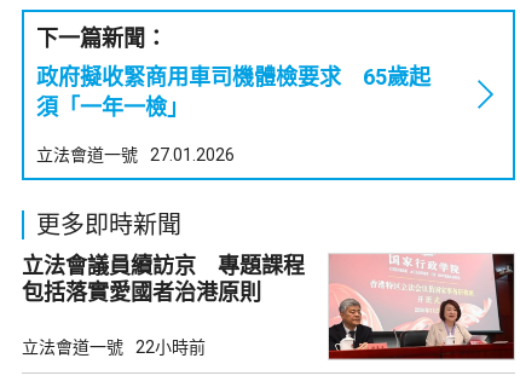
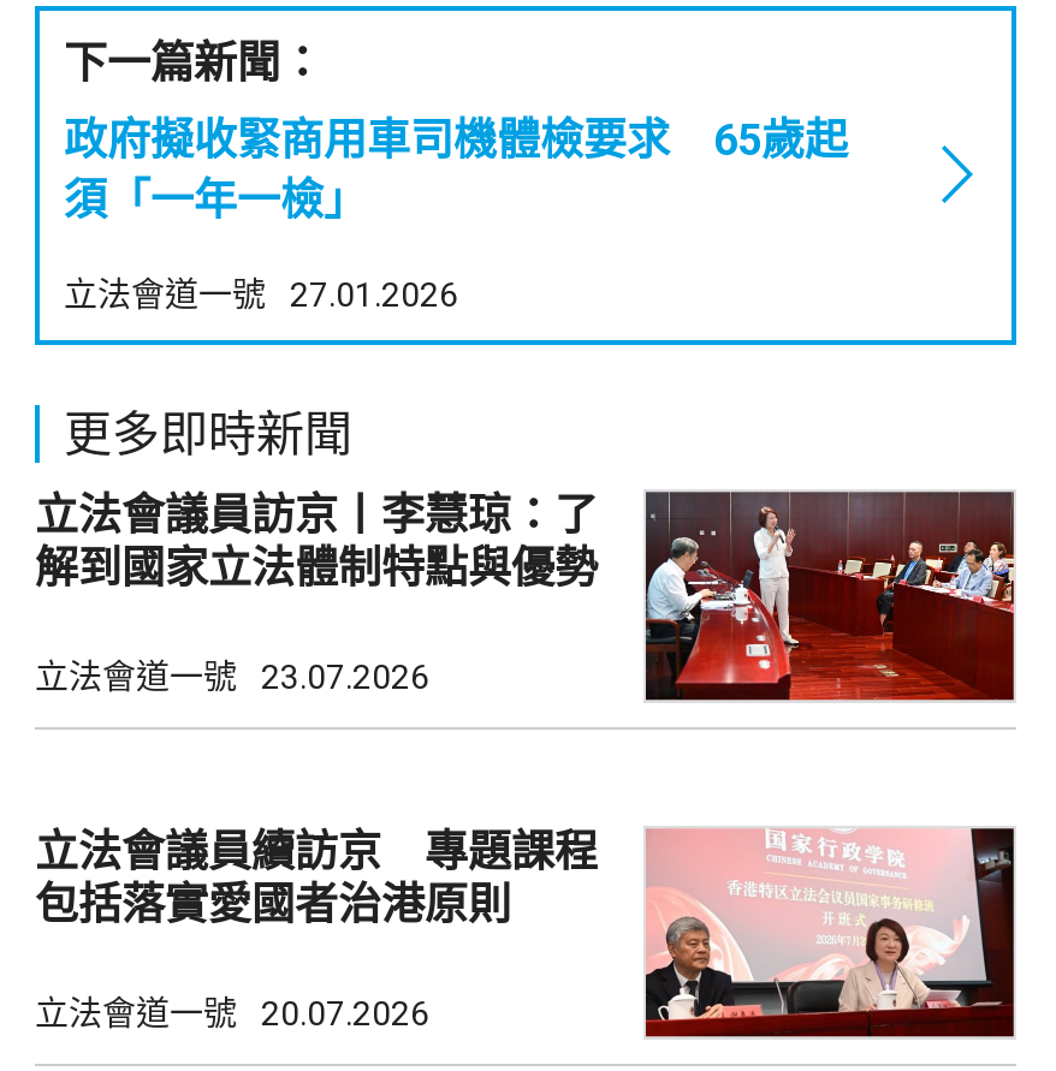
+ [image]
+ 立法會議員訪京丨李慧琼：了
+ 解到國家立法體制特點與優勢
+ 立法會道一號
+ 23.07.2026

- 立法會道一號 22小時前
+ 立法會道一號 20.07.2026
